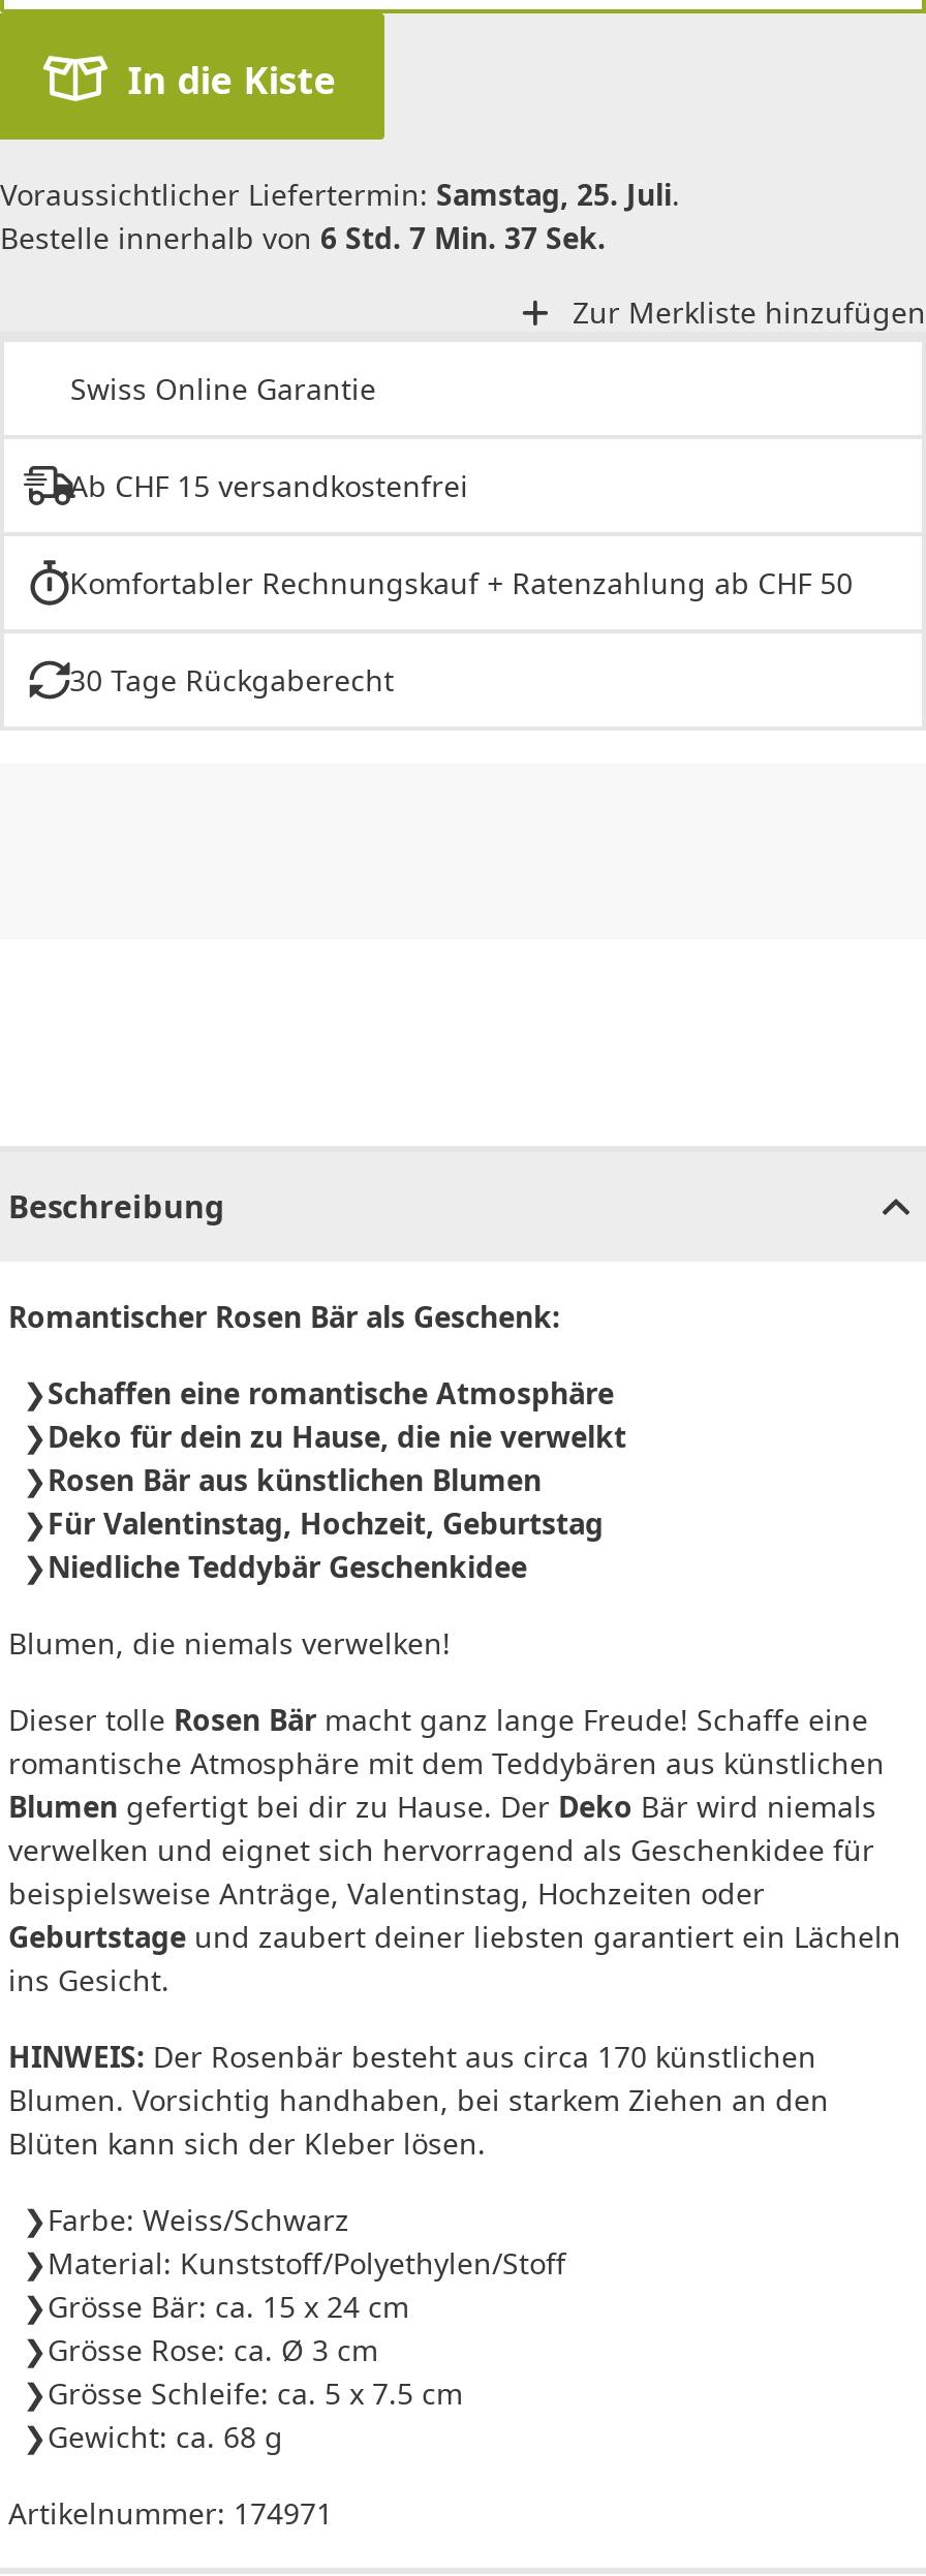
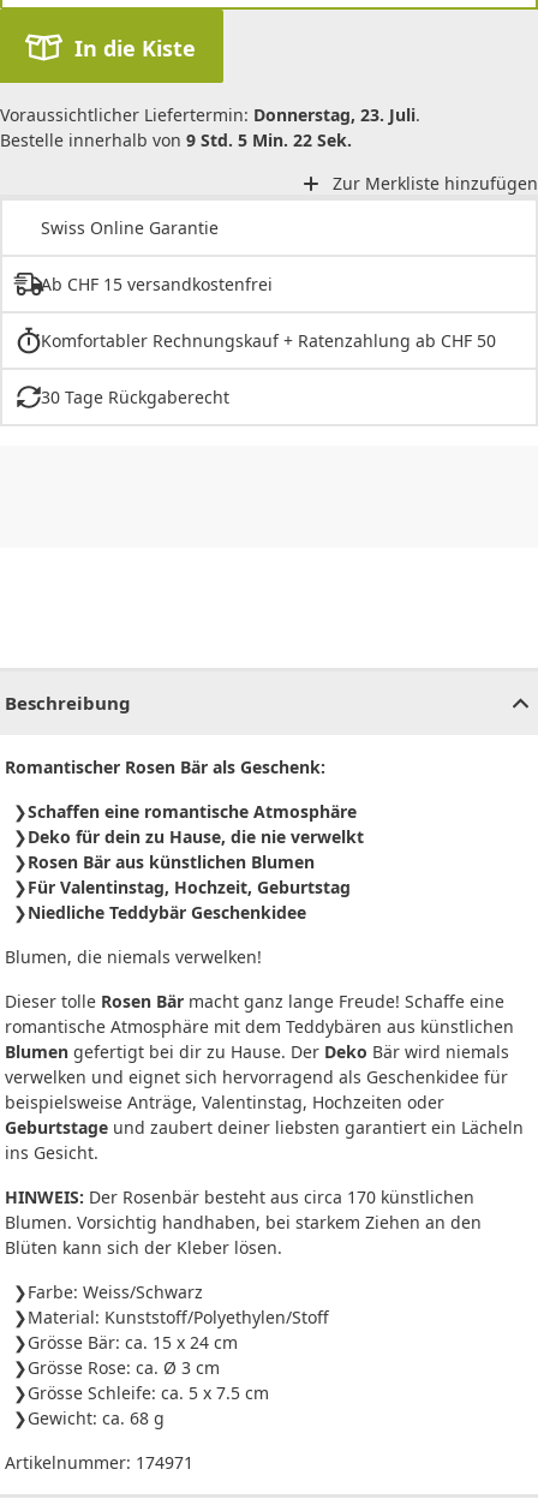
- Voraussichtlicher Liefertermin: Samstag, 25. Juli.
+ Voraussichtlicher Liefertermin: Donnerstag, 23. Juli.

- Bestelle innerhalb von 6 Std. 7 Min. 37 Sek.
+ Bestelle innerhalb von 9 Std. 5 Min. 22 Sek.
